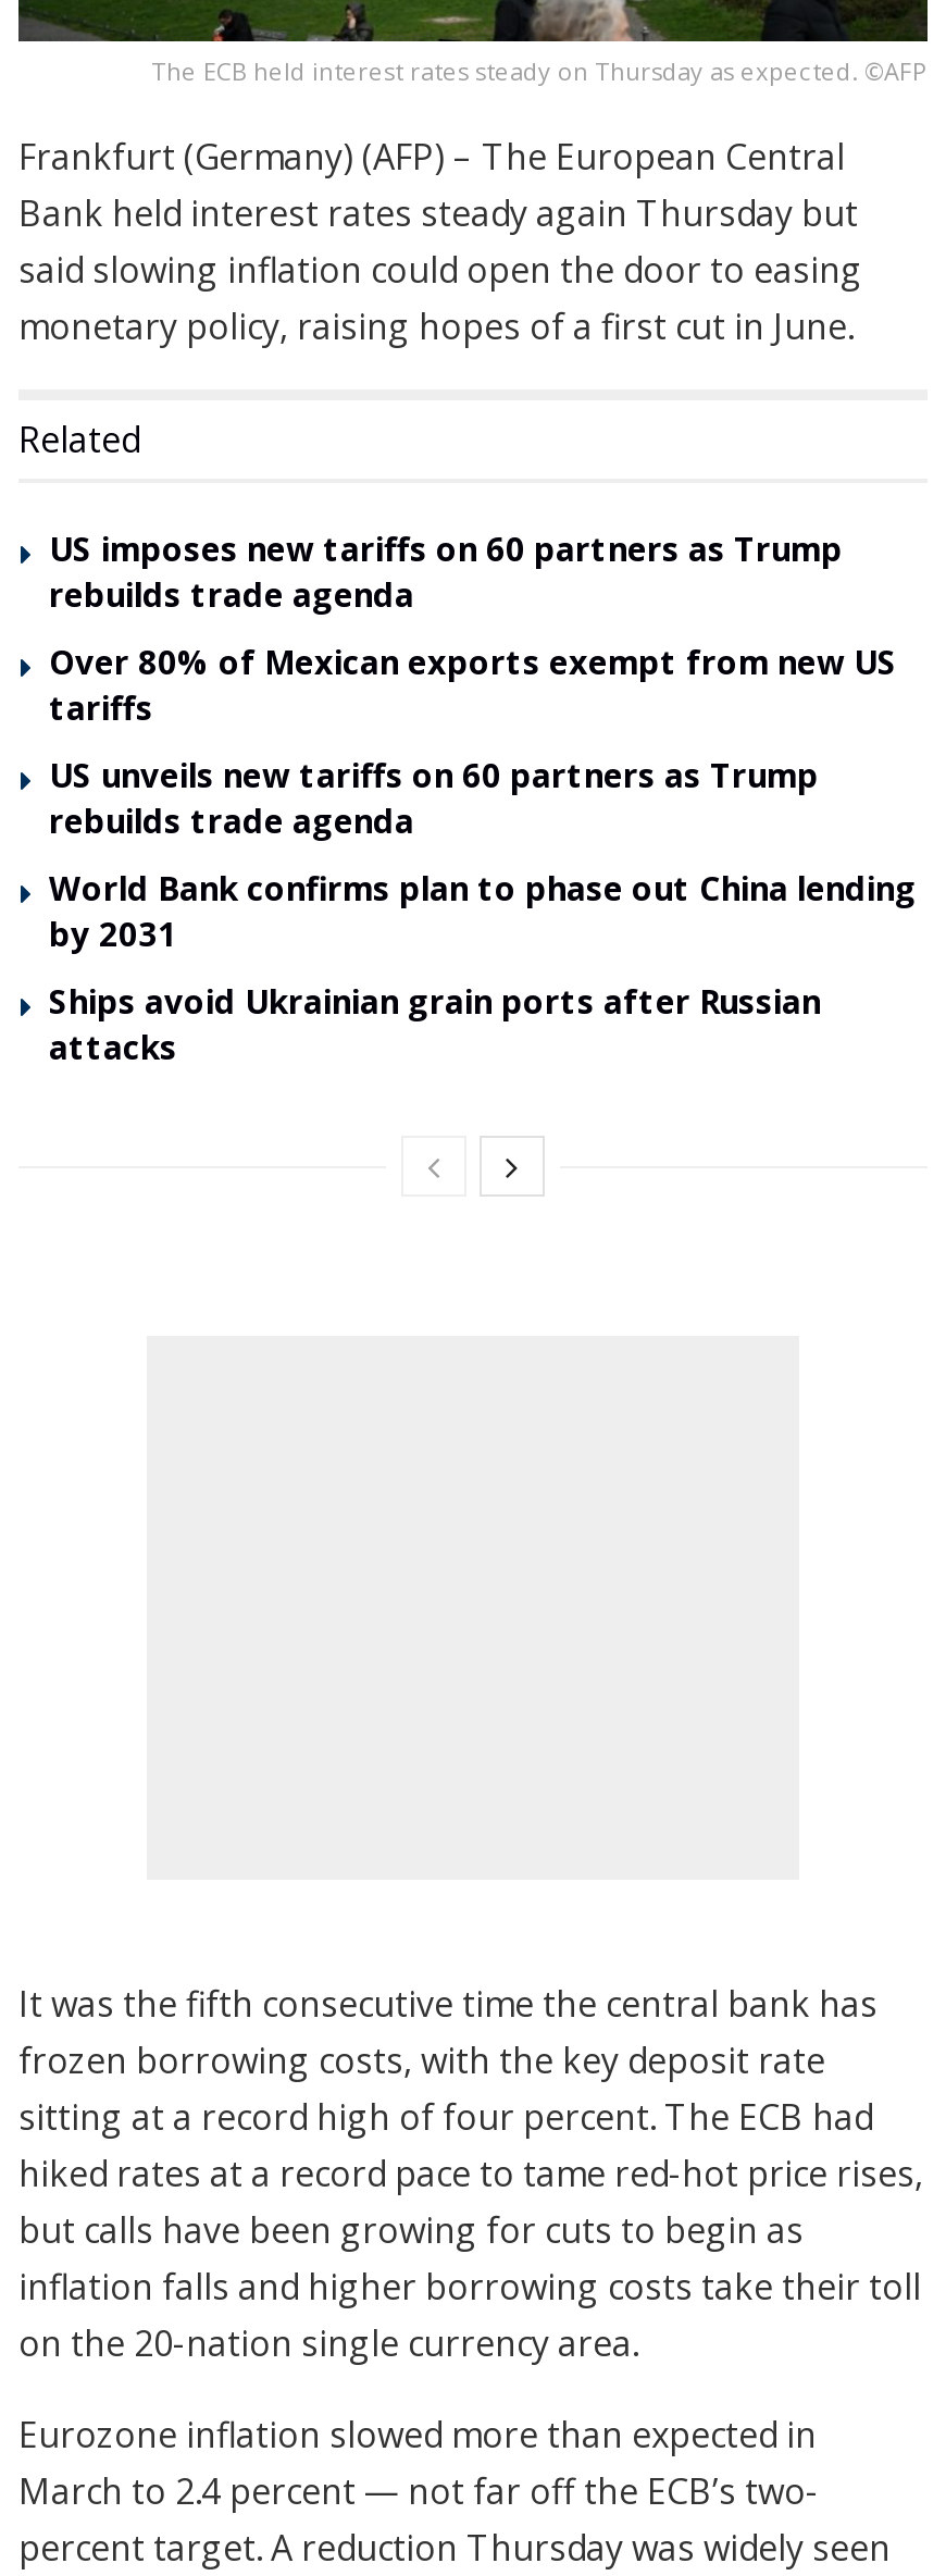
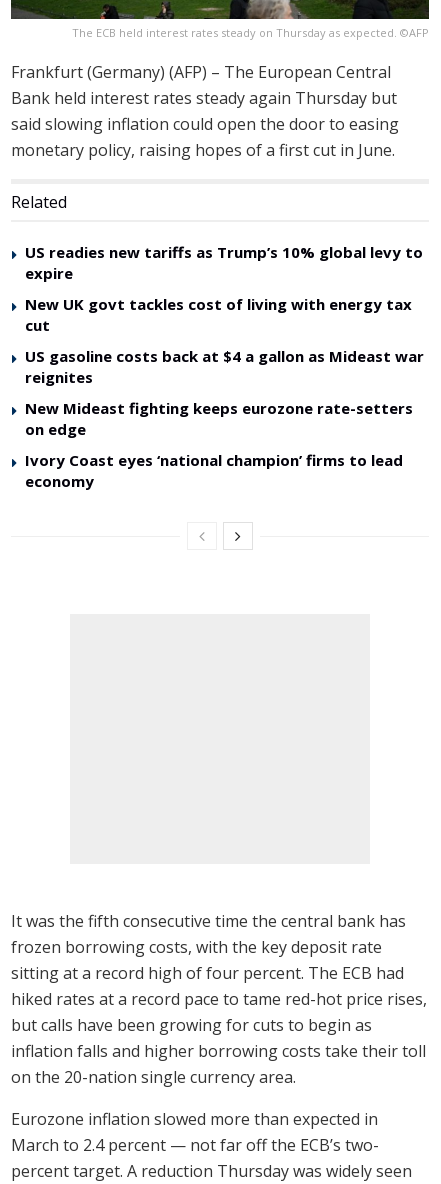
- US imposes new tariffs on 60 partners as Trump
- rebuilds trade agenda
+ US readies new tariffs as Trump’s 10% global levy to
+ expire

- Over 80% of Mexican exports exempt from new US
- tariffs
+ New UK govt tackles cost of living with energy tax
+ cut

- US unveils new tariffs on 60 partners as Trump
- rebuilds trade agenda
+ US gasoline costs back at $4 a gallon as Mideast war
+ reignites

- World Bank confirms plan to phase out China lending
- by 2031
+ New Mideast fighting keeps eurozone rate-setters
+ on edge

- Ships avoid Ukrainian grain ports after Russian
- attacks
+ Ivory Coast eyes ‘national champion’ firms to lead
+ economy
